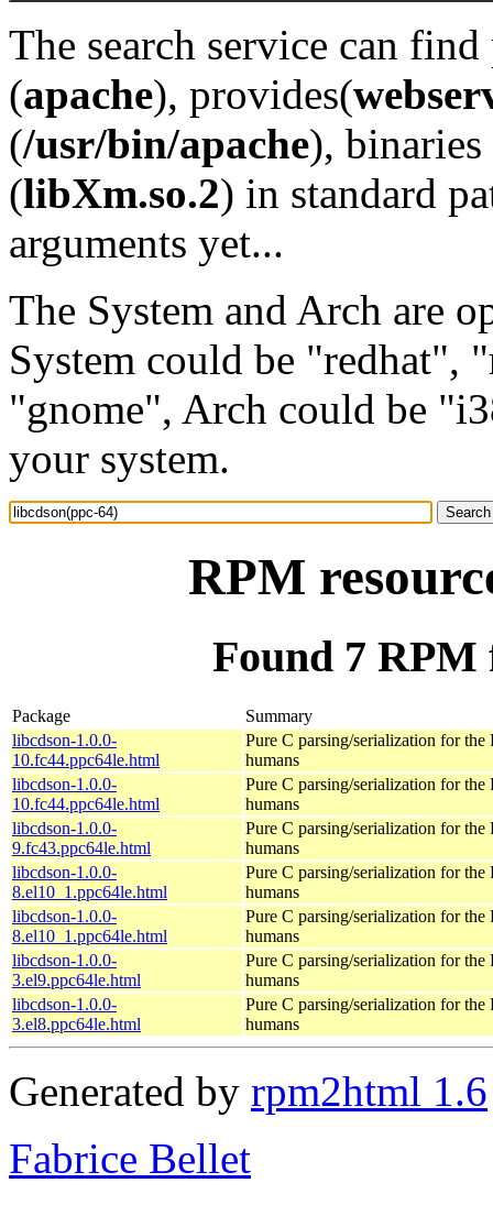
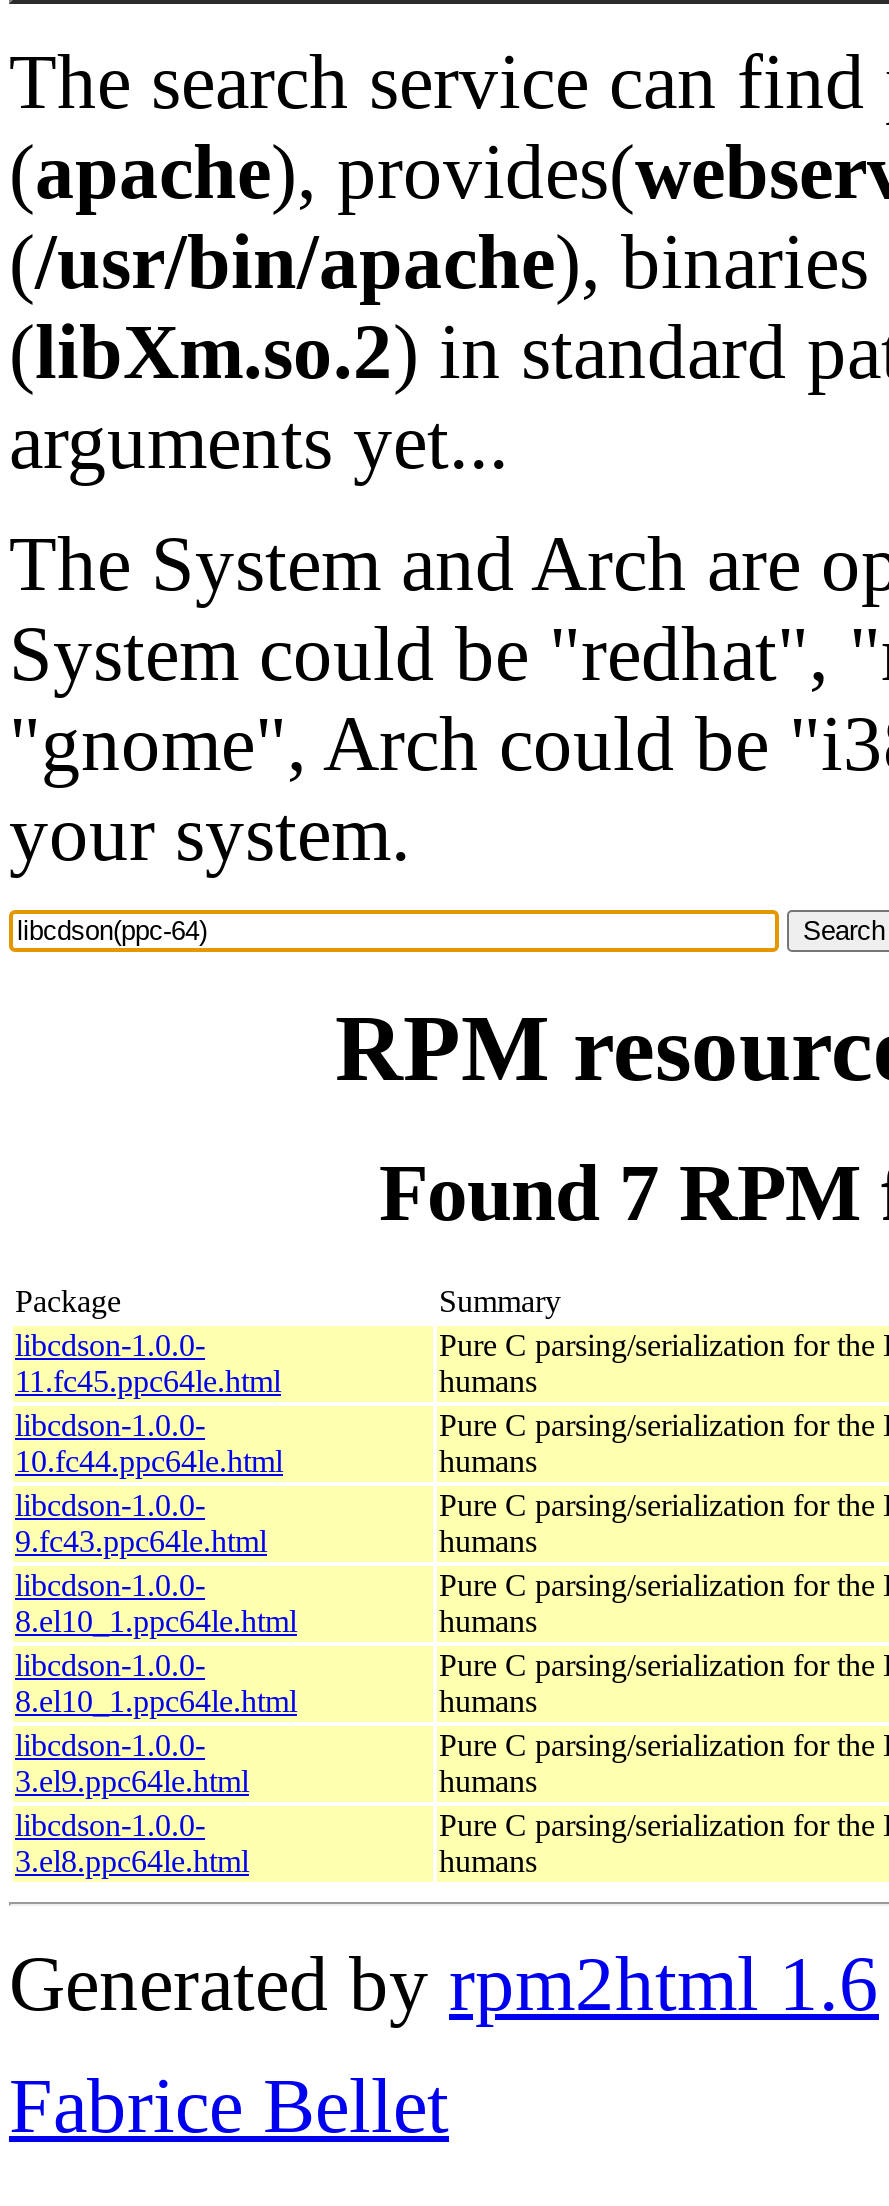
- 10.fc44.ppc64le.html
+ 11.fc45.ppc64le.html
